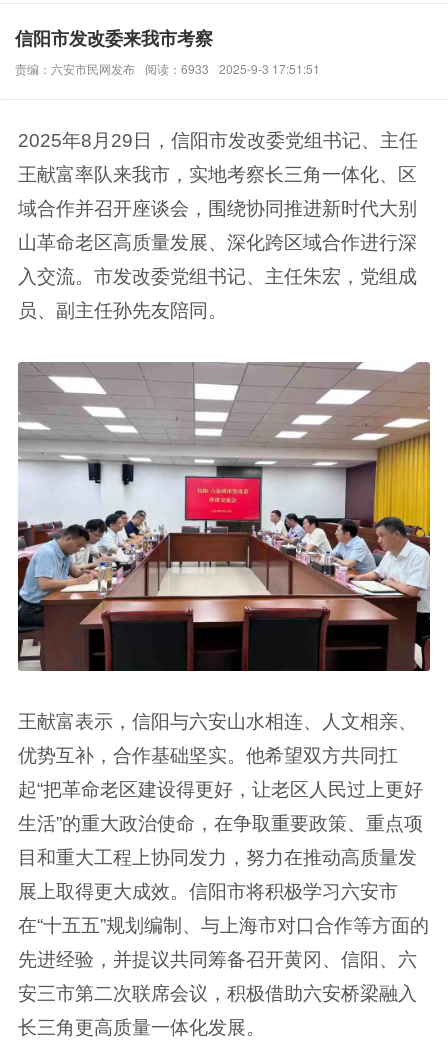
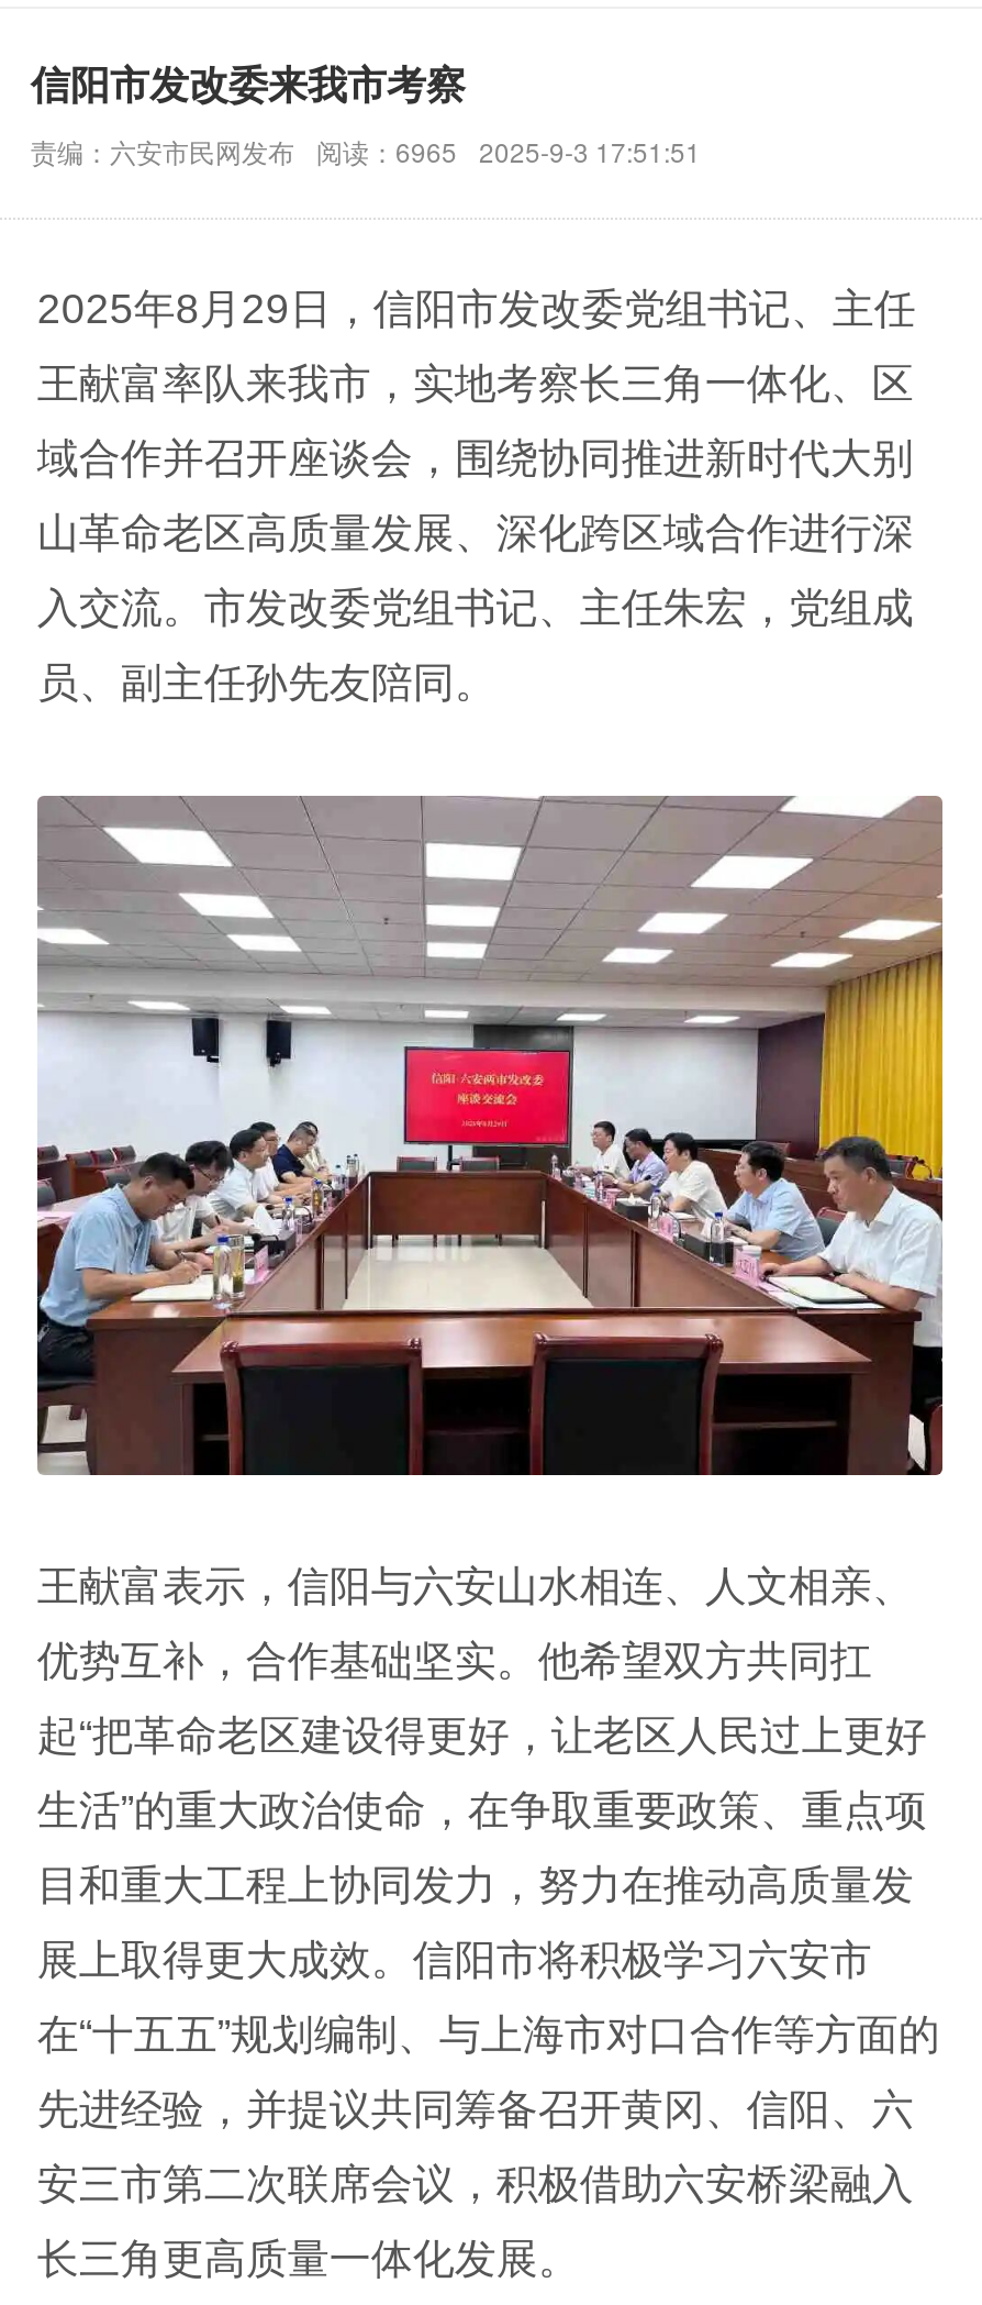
- 责编：六安市民网发布 阅读：6933 2025-9-3 17:51:51
+ 责编：六安市民网发布 阅读：6965 2025-9-3 17:51:51
